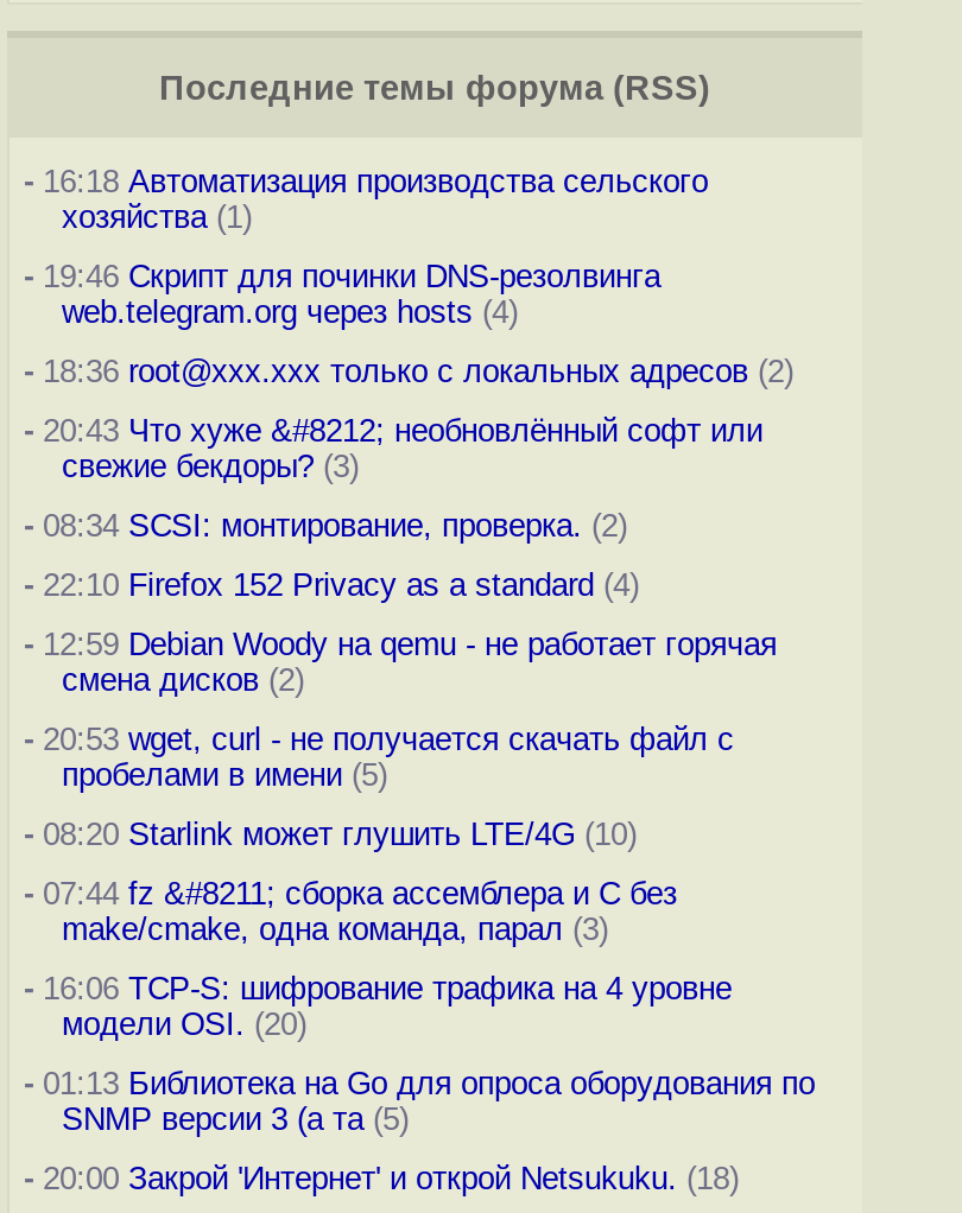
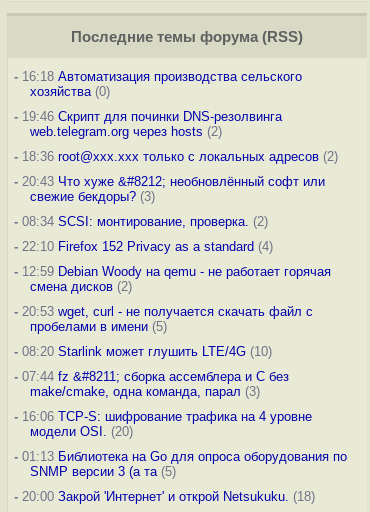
- хозяйства (1)
+ хозяйства (0)

- web.telegram.org через hosts (4)
+ web.telegram.org через hosts (2)
